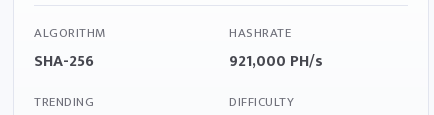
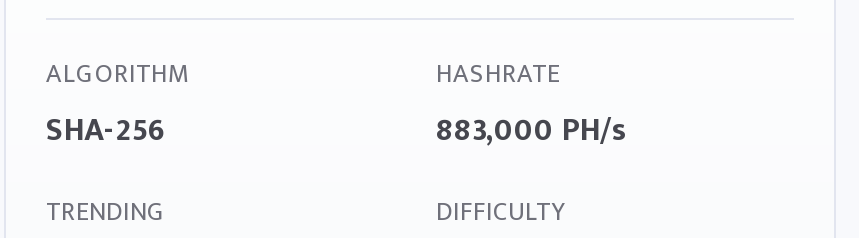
- 921,000 PH/s
+ 883,000 PH/s
